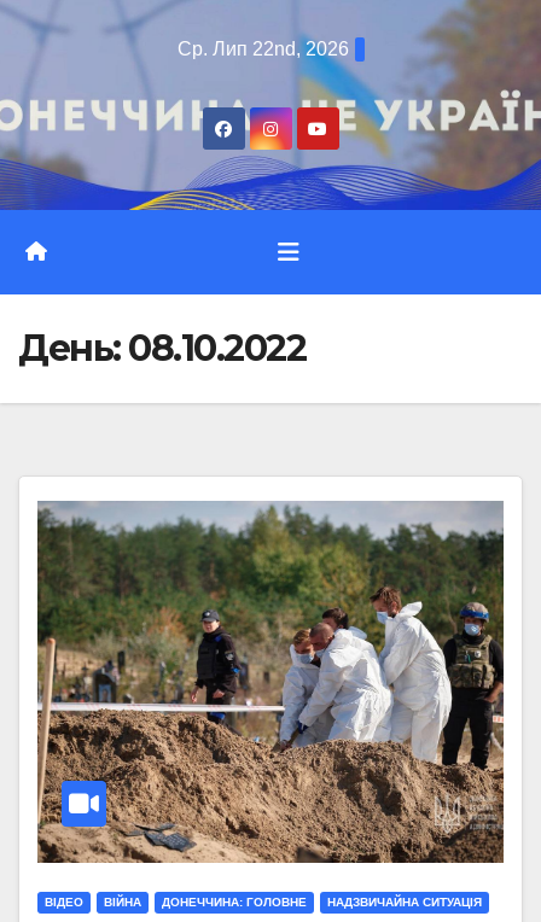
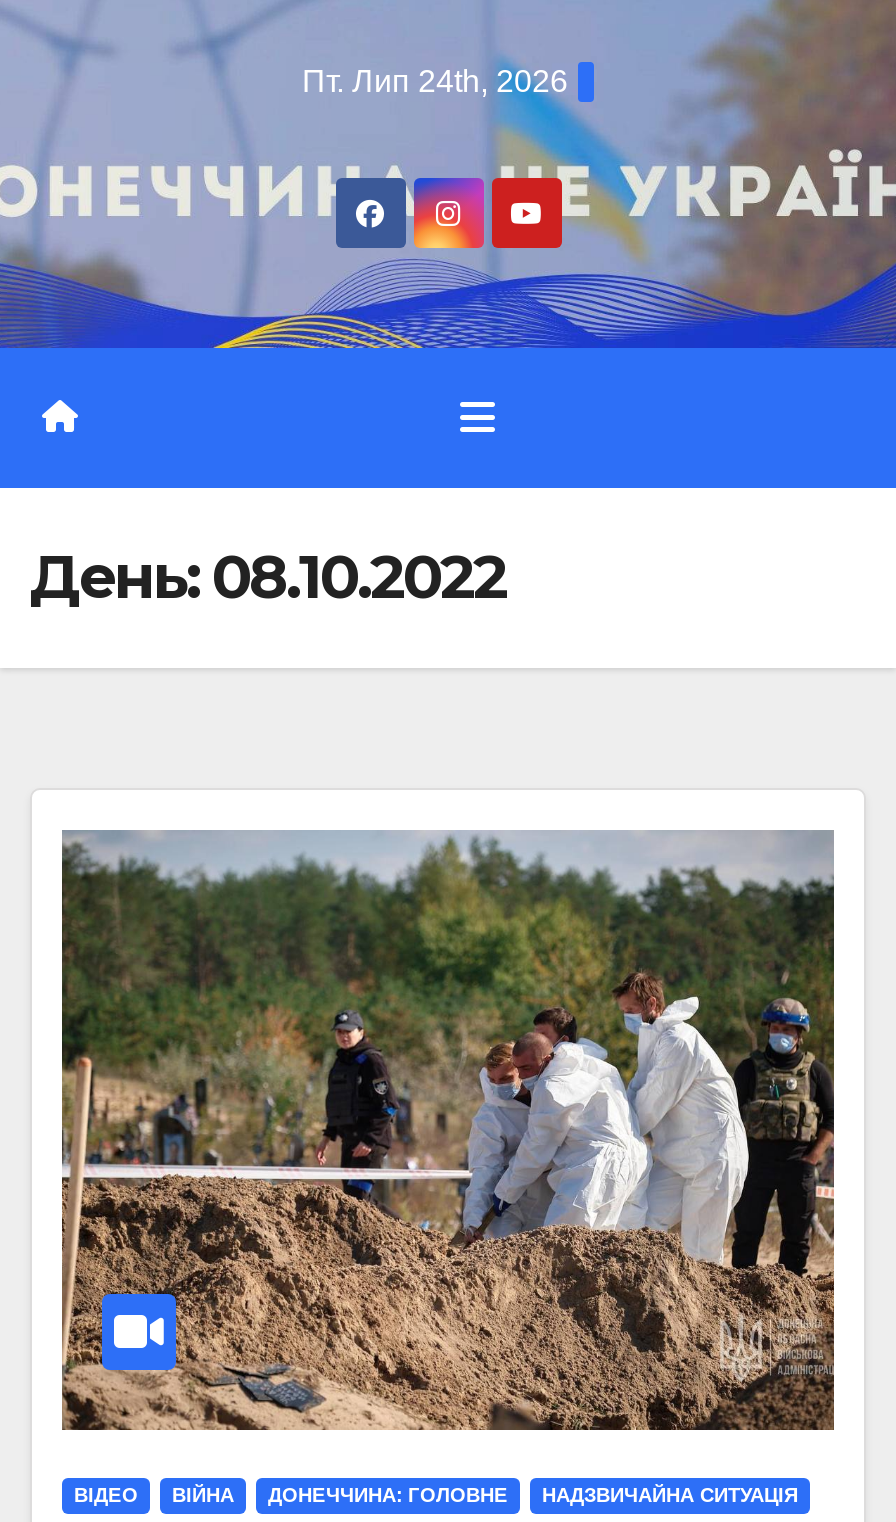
- Ср. Лип 22nd, 2026
+ Пт. Лип 24th, 2026
